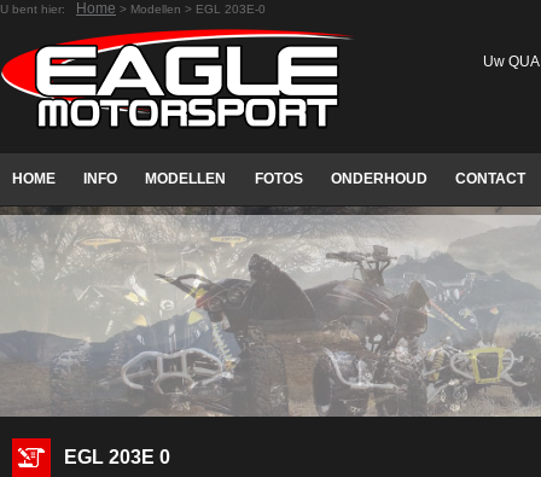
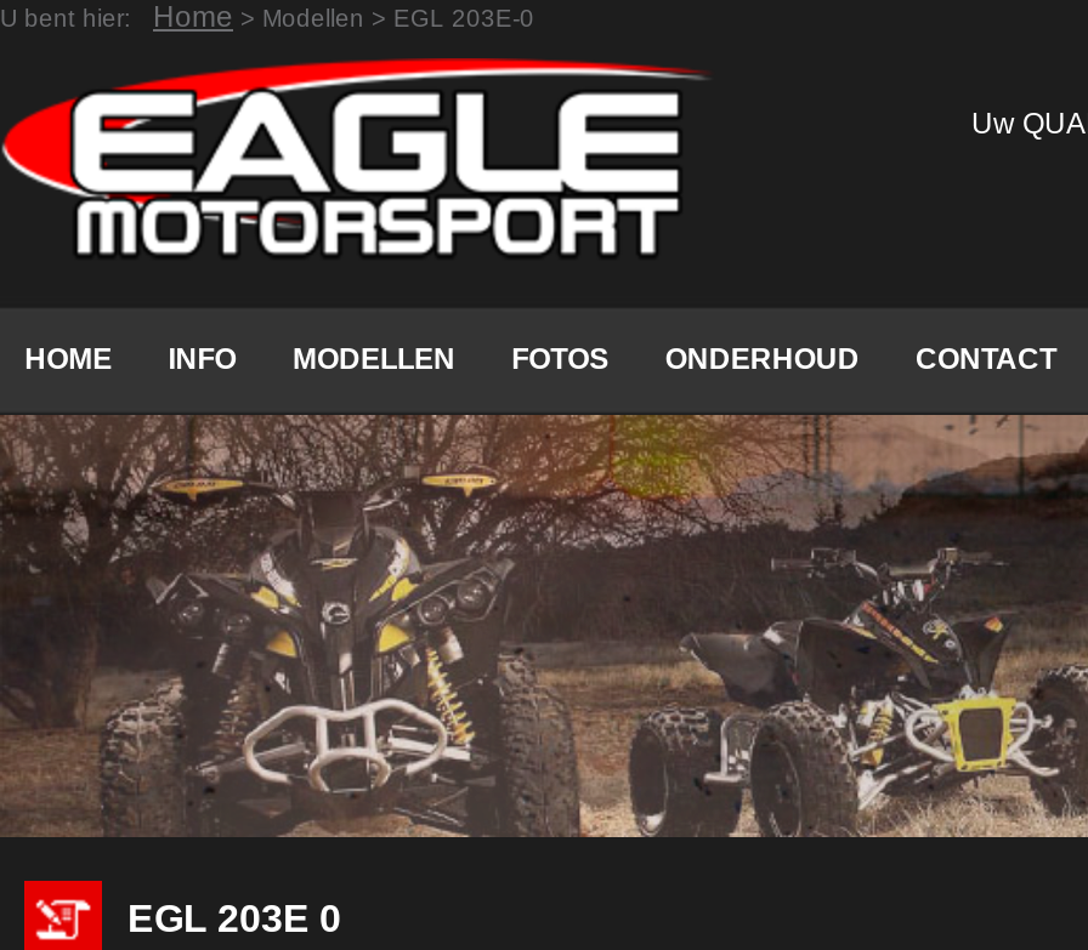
- [image]
+ [image]
